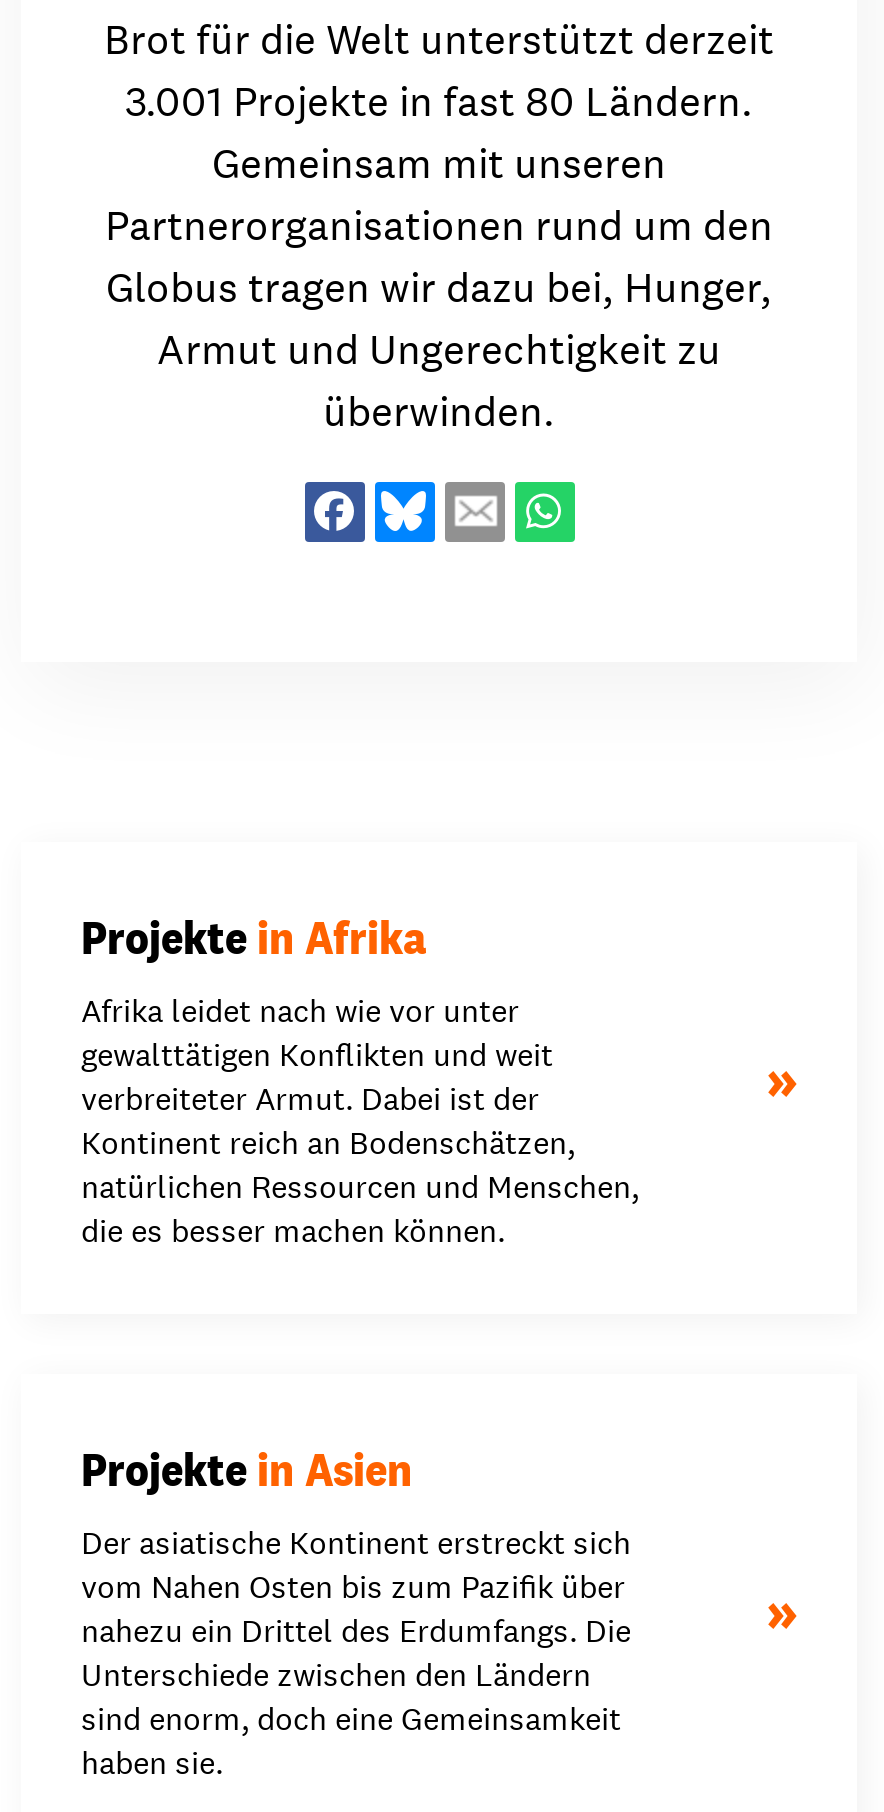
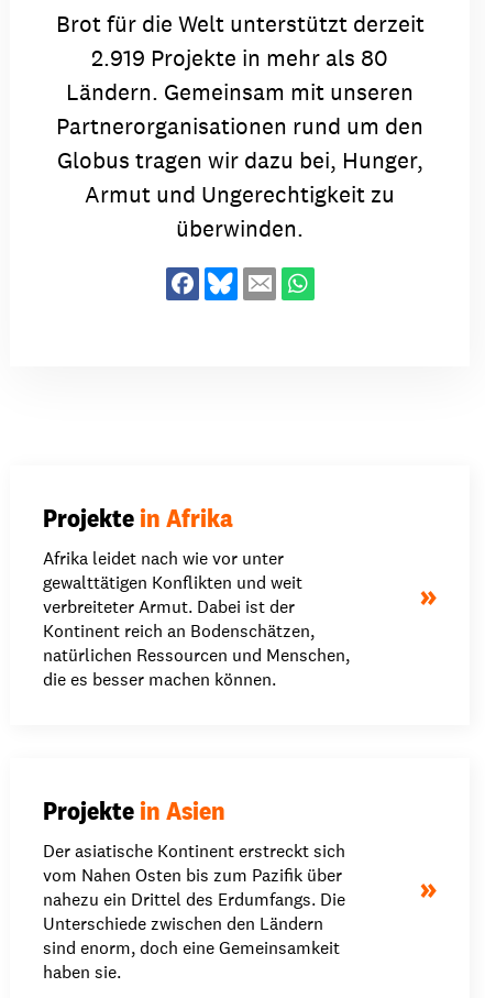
- 3.001 Projekte in fast 80 Ländern.
- Gemeinsam mit unseren
+ 2.919 Projekte in mehr als 80
+ Ländern. Gemeinsam mit unseren
